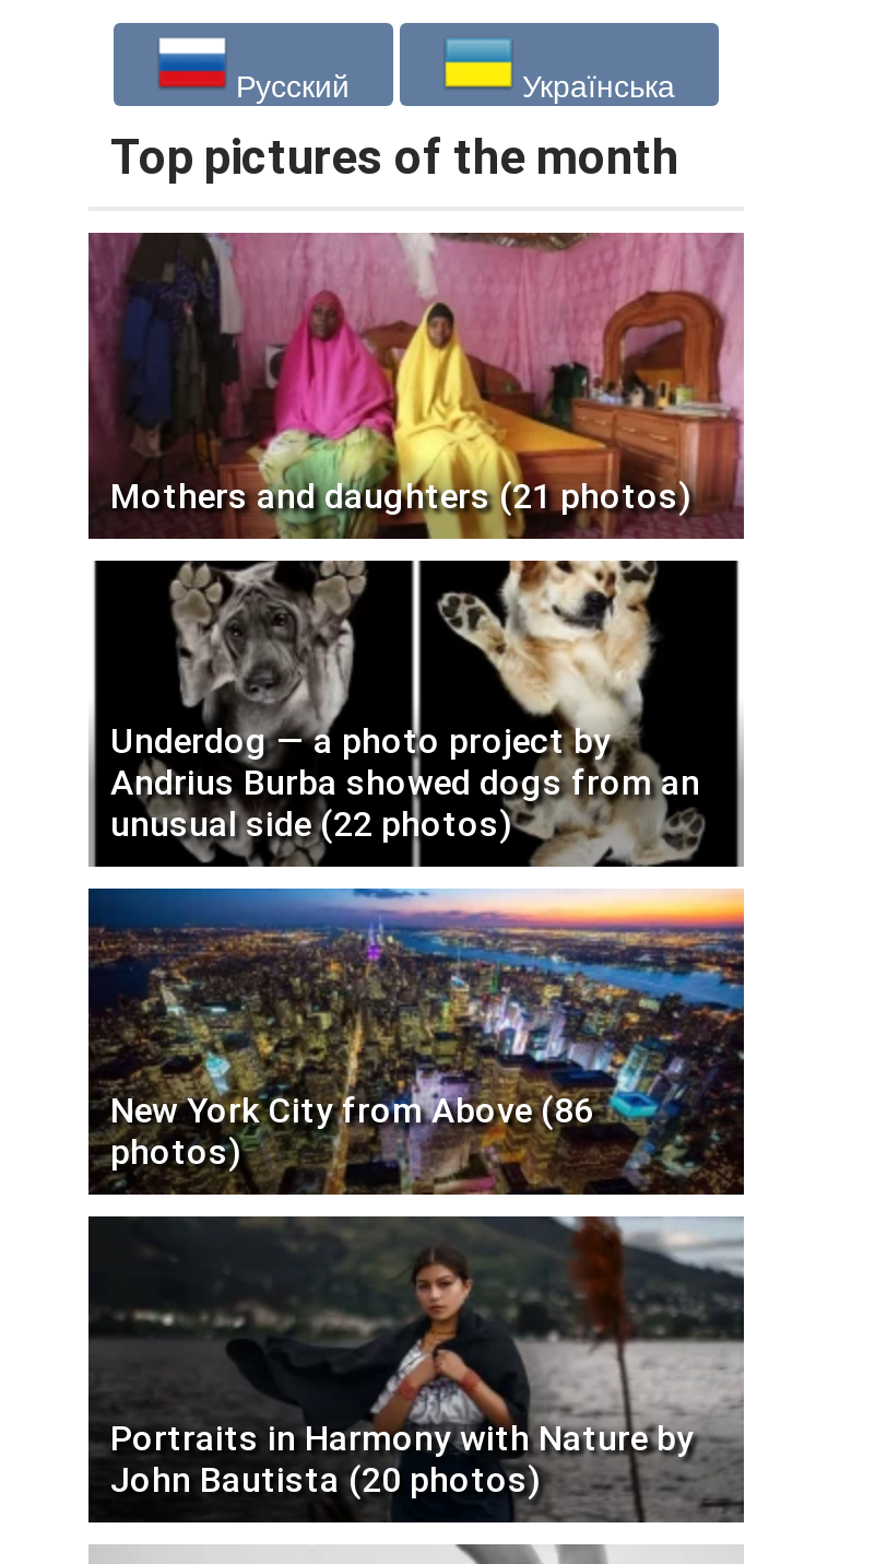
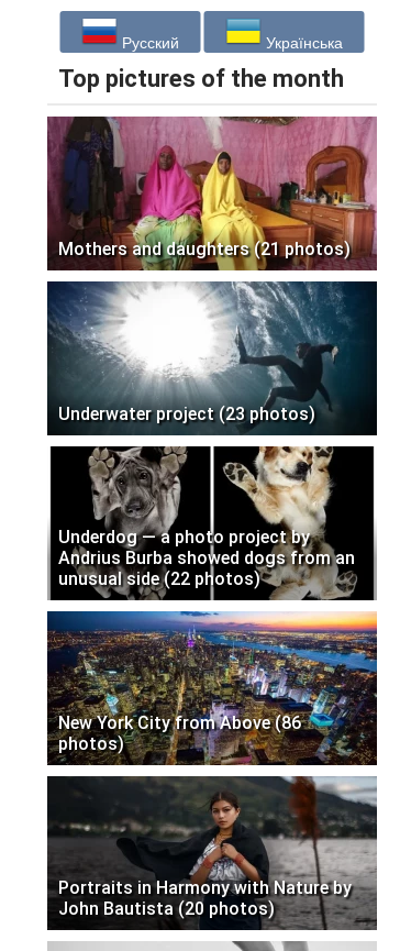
+ [image]
+ Underwater project (23 photos)
